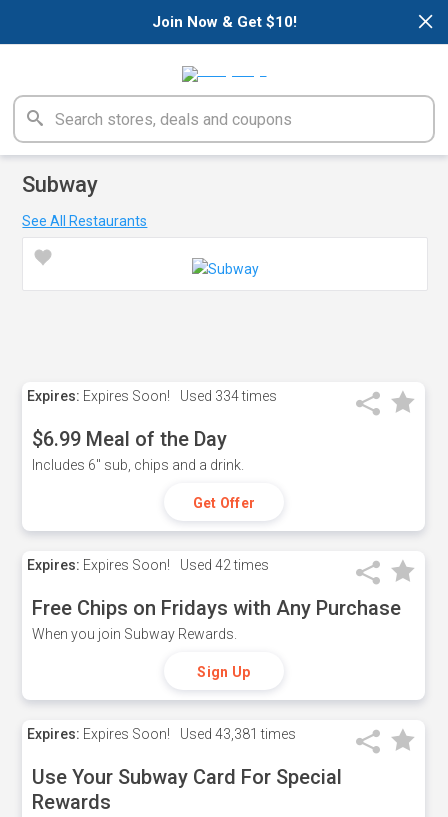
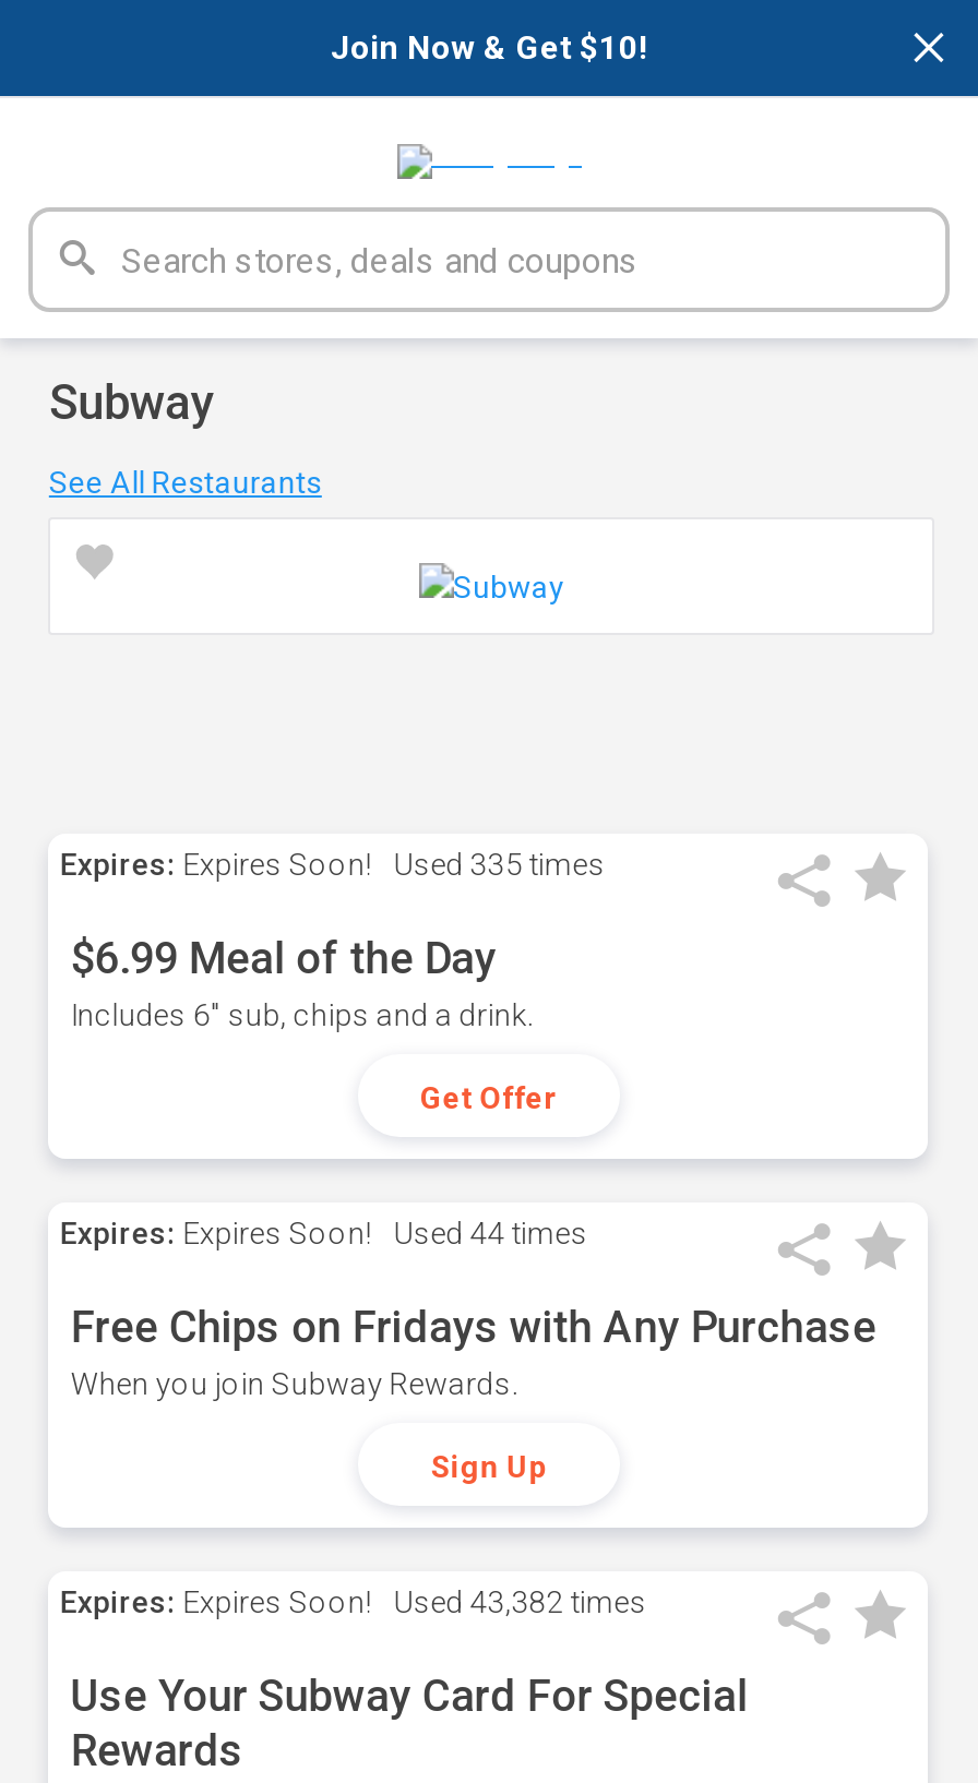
- Expires: Expires Soon! Used 334 times
+ Expires: Expires Soon! Used 335 times

- Expires: Expires Soon! Used 42 times
+ Expires: Expires Soon! Used 44 times

- Expires: Expires Soon! Used 43,381 times
+ Expires: Expires Soon! Used 43,382 times
